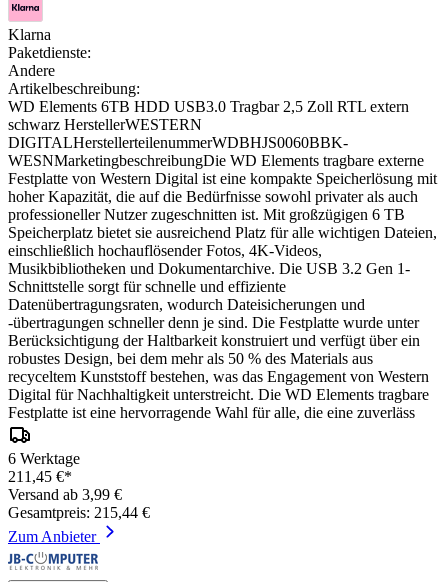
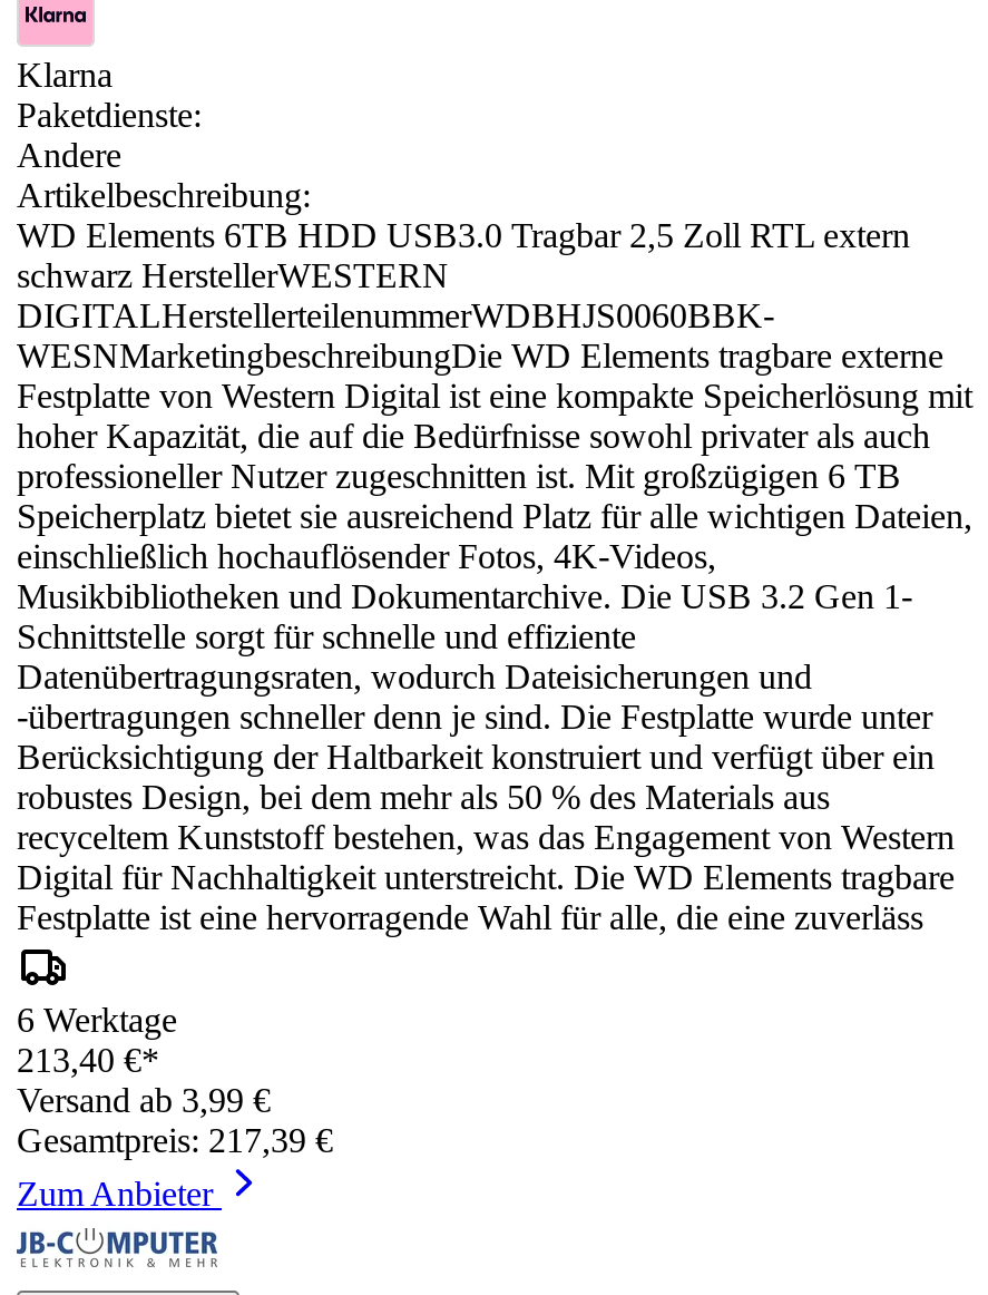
- 211,45 €*
+ 213,40 €*

- Gesamtpreis: 215,44 €
+ Gesamtpreis: 217,39 €
